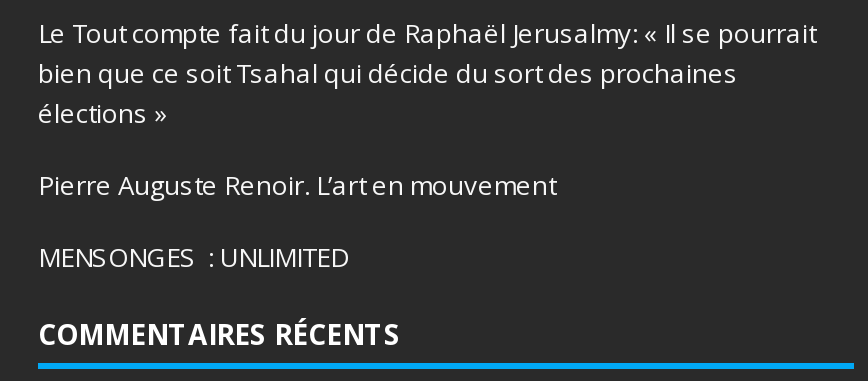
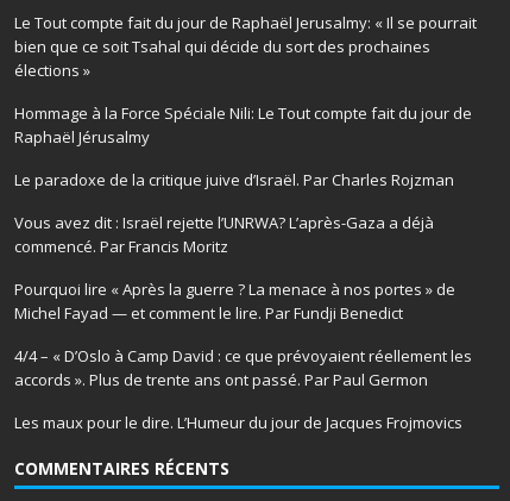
- Pierre Auguste Renoir. L’art en mouvement
- MENSONGES : UNLIMITED
+ Hommage à la Force Spéciale Nili: Le Tout compte fait du jour de
+ Raphaël Jérusalmy
+ Le paradoxe de la critique juive d’Israël. Par Charles Rojzman
+ Vous avez dit : Israël rejette l’UNRWA? L’après-Gaza a déjà
+ commencé. Par Francis Moritz
+ Pourquoi lire « Après la guerre ? La menace à nos portes » de
+ Michel Fayad — et comment le lire. Par Fundji Benedict
+ 4/4 – « D’Oslo à Camp David : ce que prévoyaient réellement les
+ accords ». Plus de trente ans ont passé. Par Paul Germon
+ Les maux pour le dire. L’Humeur du jour de Jacques Frojmovics
